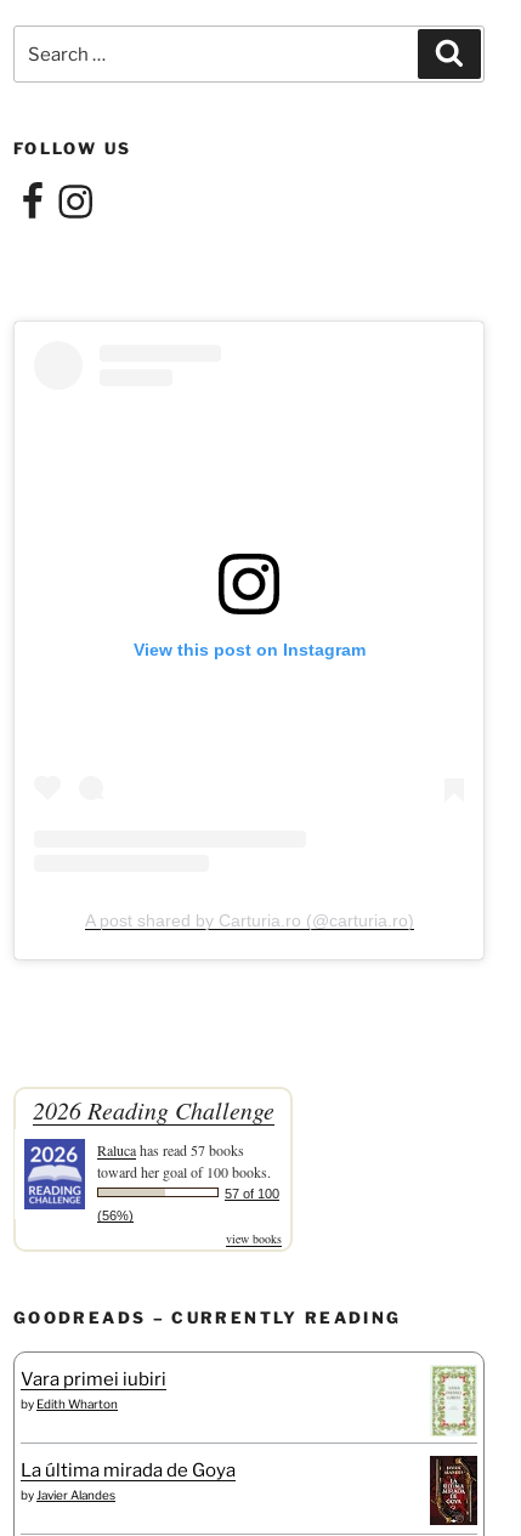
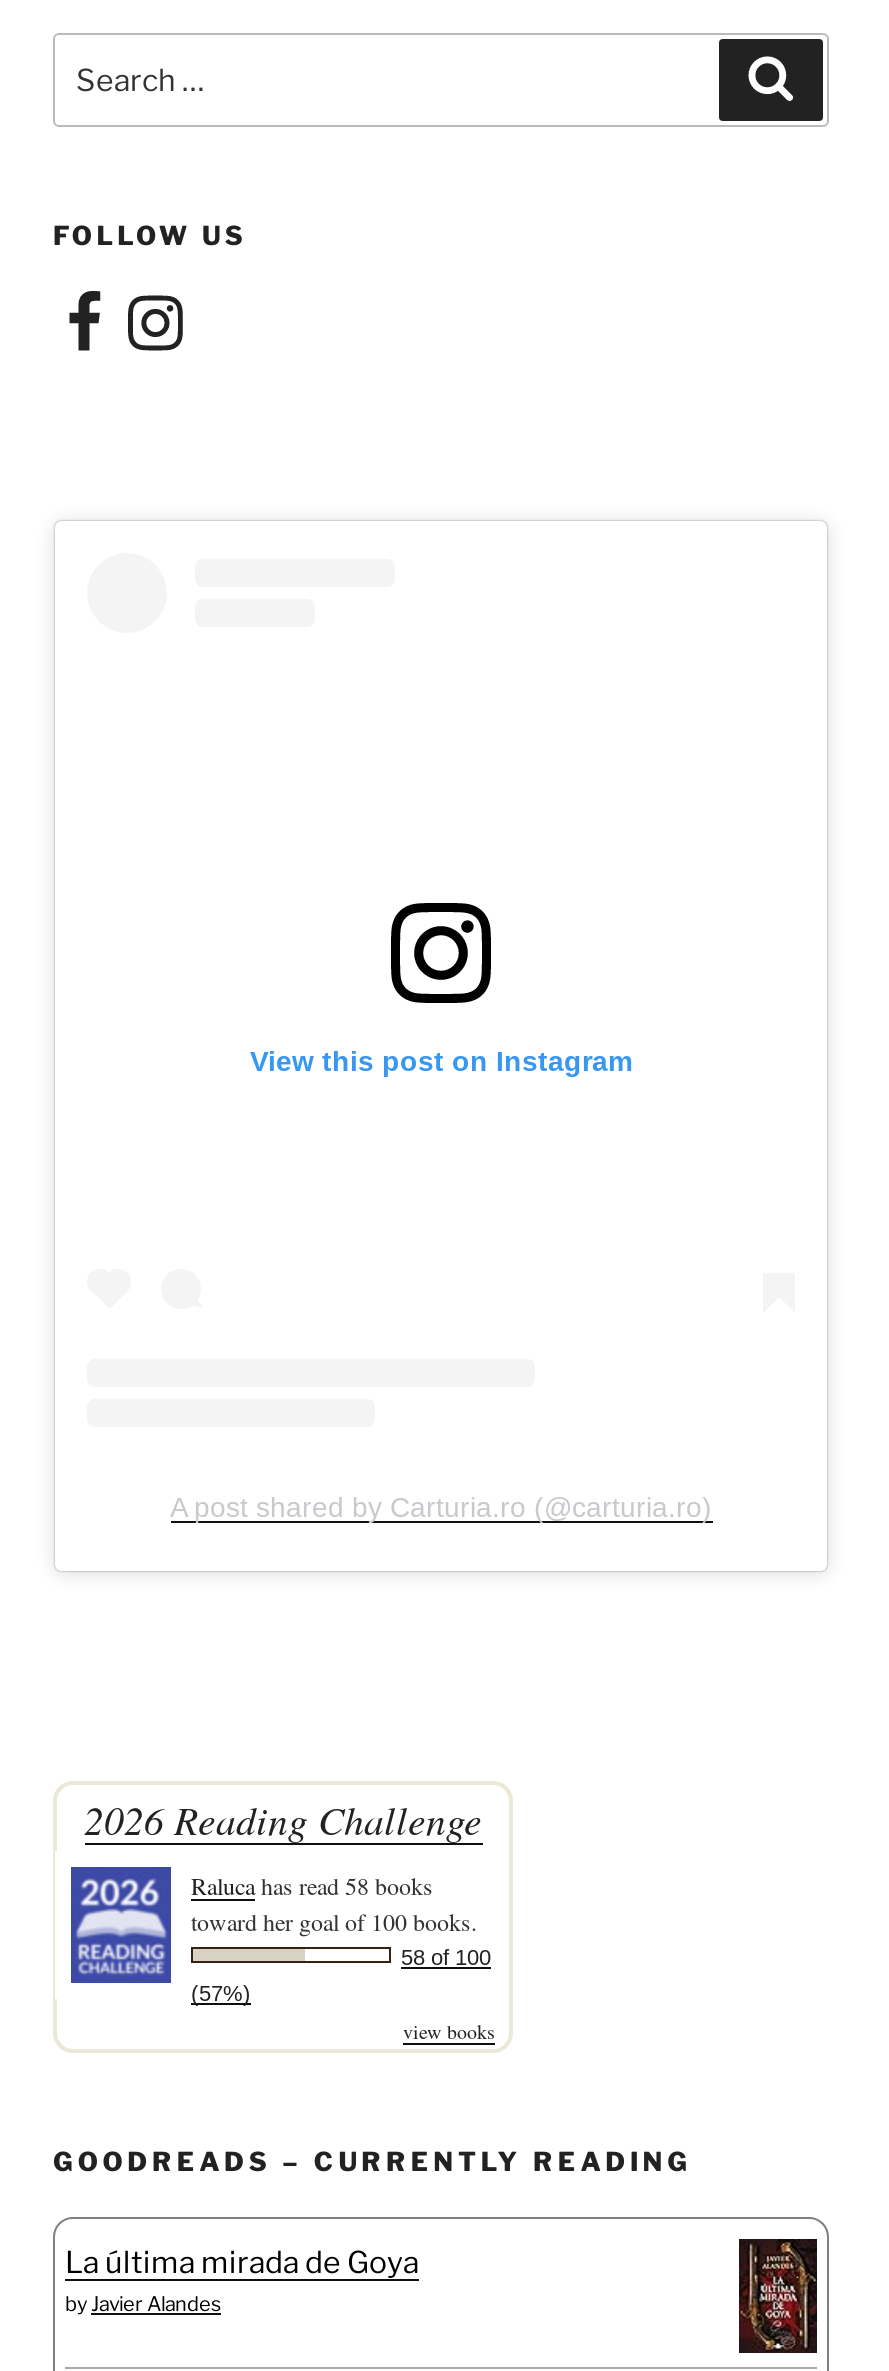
- Raluca has read 57 books
+ Raluca has read 58 books

- 57 of 100
+ 58 of 100

- (56%)
+ (57%)

- Vara primei iubiri
- by Edith Wharton

- [image]
